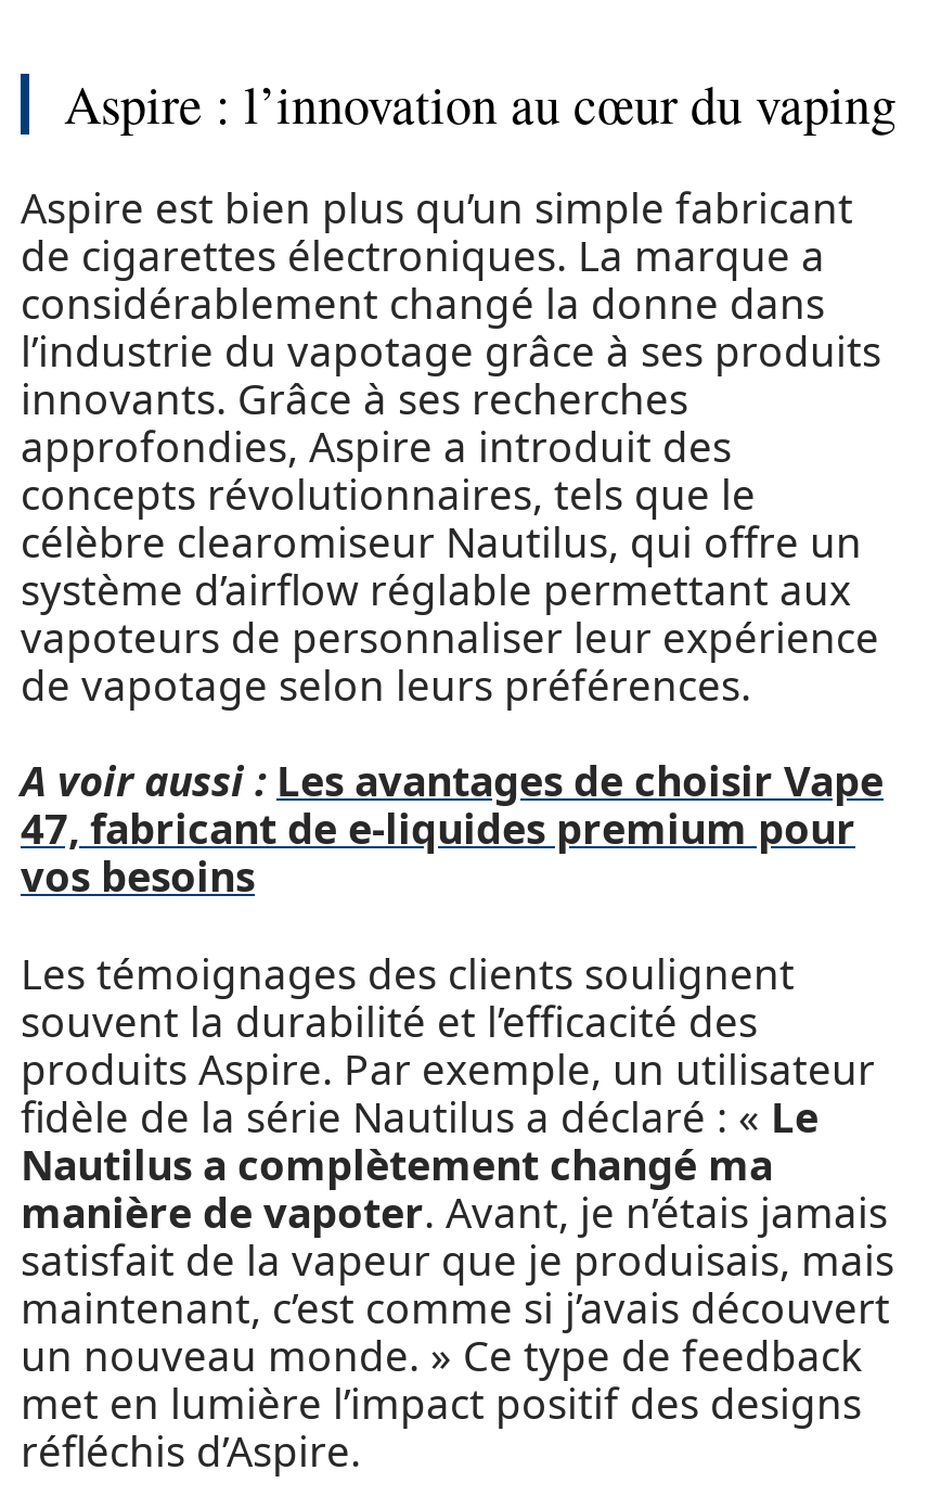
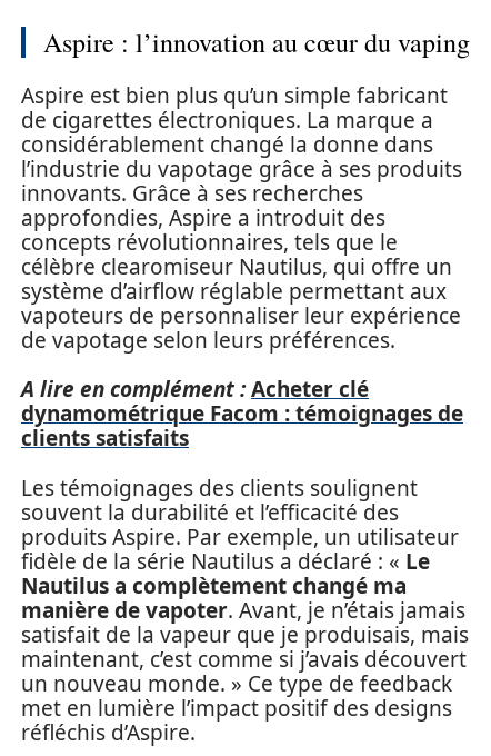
- A voir aussi : Les avantages de choisir Vape
- 47, fabricant de e-liquides premium pour
- vos besoins
+ A lire en complément : Acheter clé
+ dynamométrique Facom : témoignages de
+ clients satisfaits
